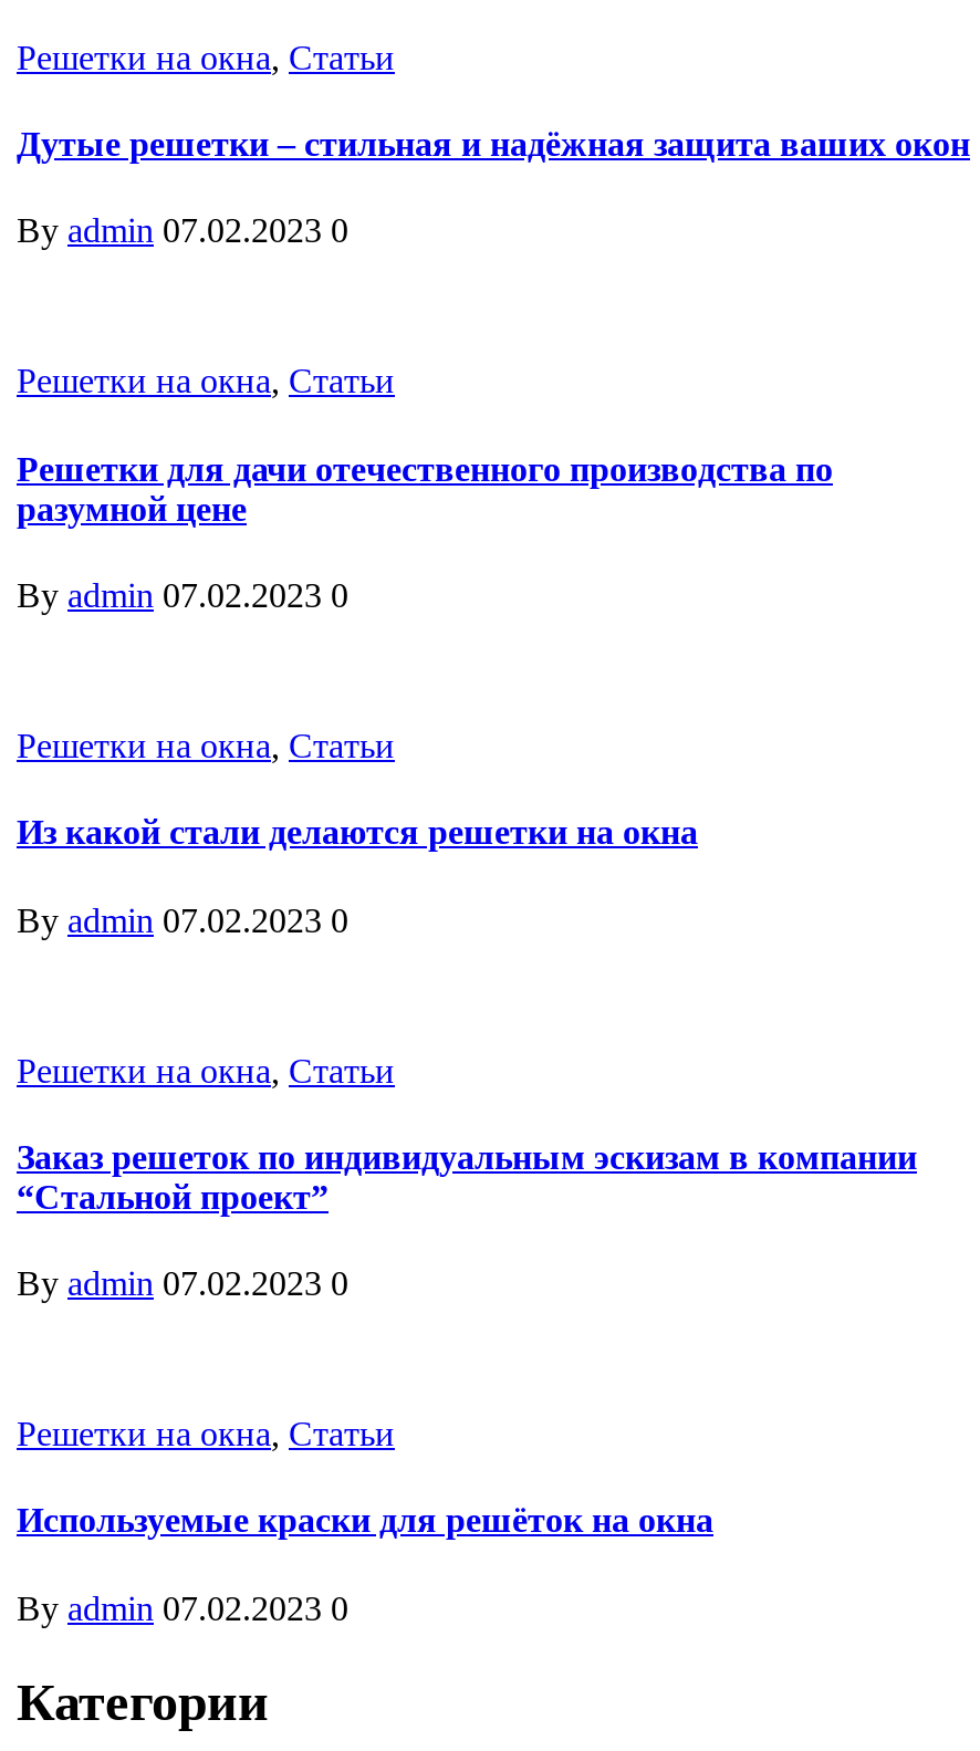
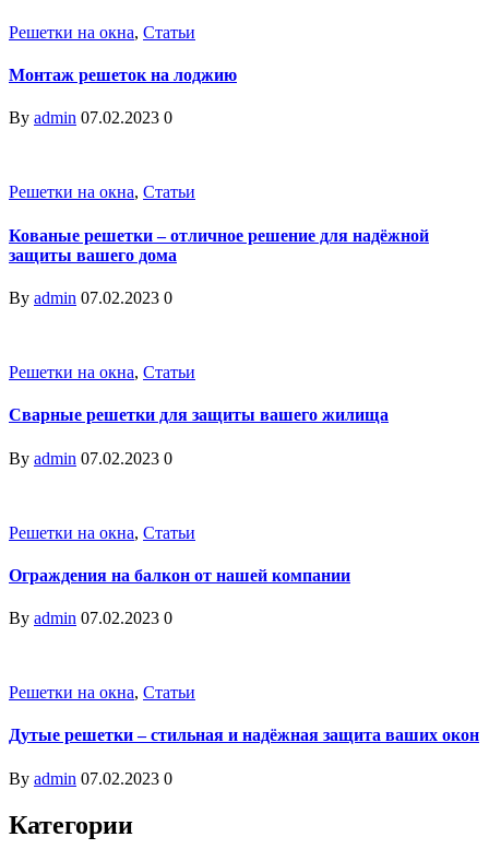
+ Монтаж решеток на лоджию

moved down: Дутые решетки – стильная и надёжная защита ваших окон

- Решетки для дачи отечественного производства по
- разумной цене
+ Кованые решетки – отличное решение для надёжной
+ защиты вашего дома

- Из какой стали делаются решетки на окна
+ Сварные решетки для защиты вашего жилища

- Заказ решеток по индивидуальным эскизам в компании
- “Стальной проект”
+ Ограждения на балкон от нашей компании

- Используемые краски для решёток на окна
